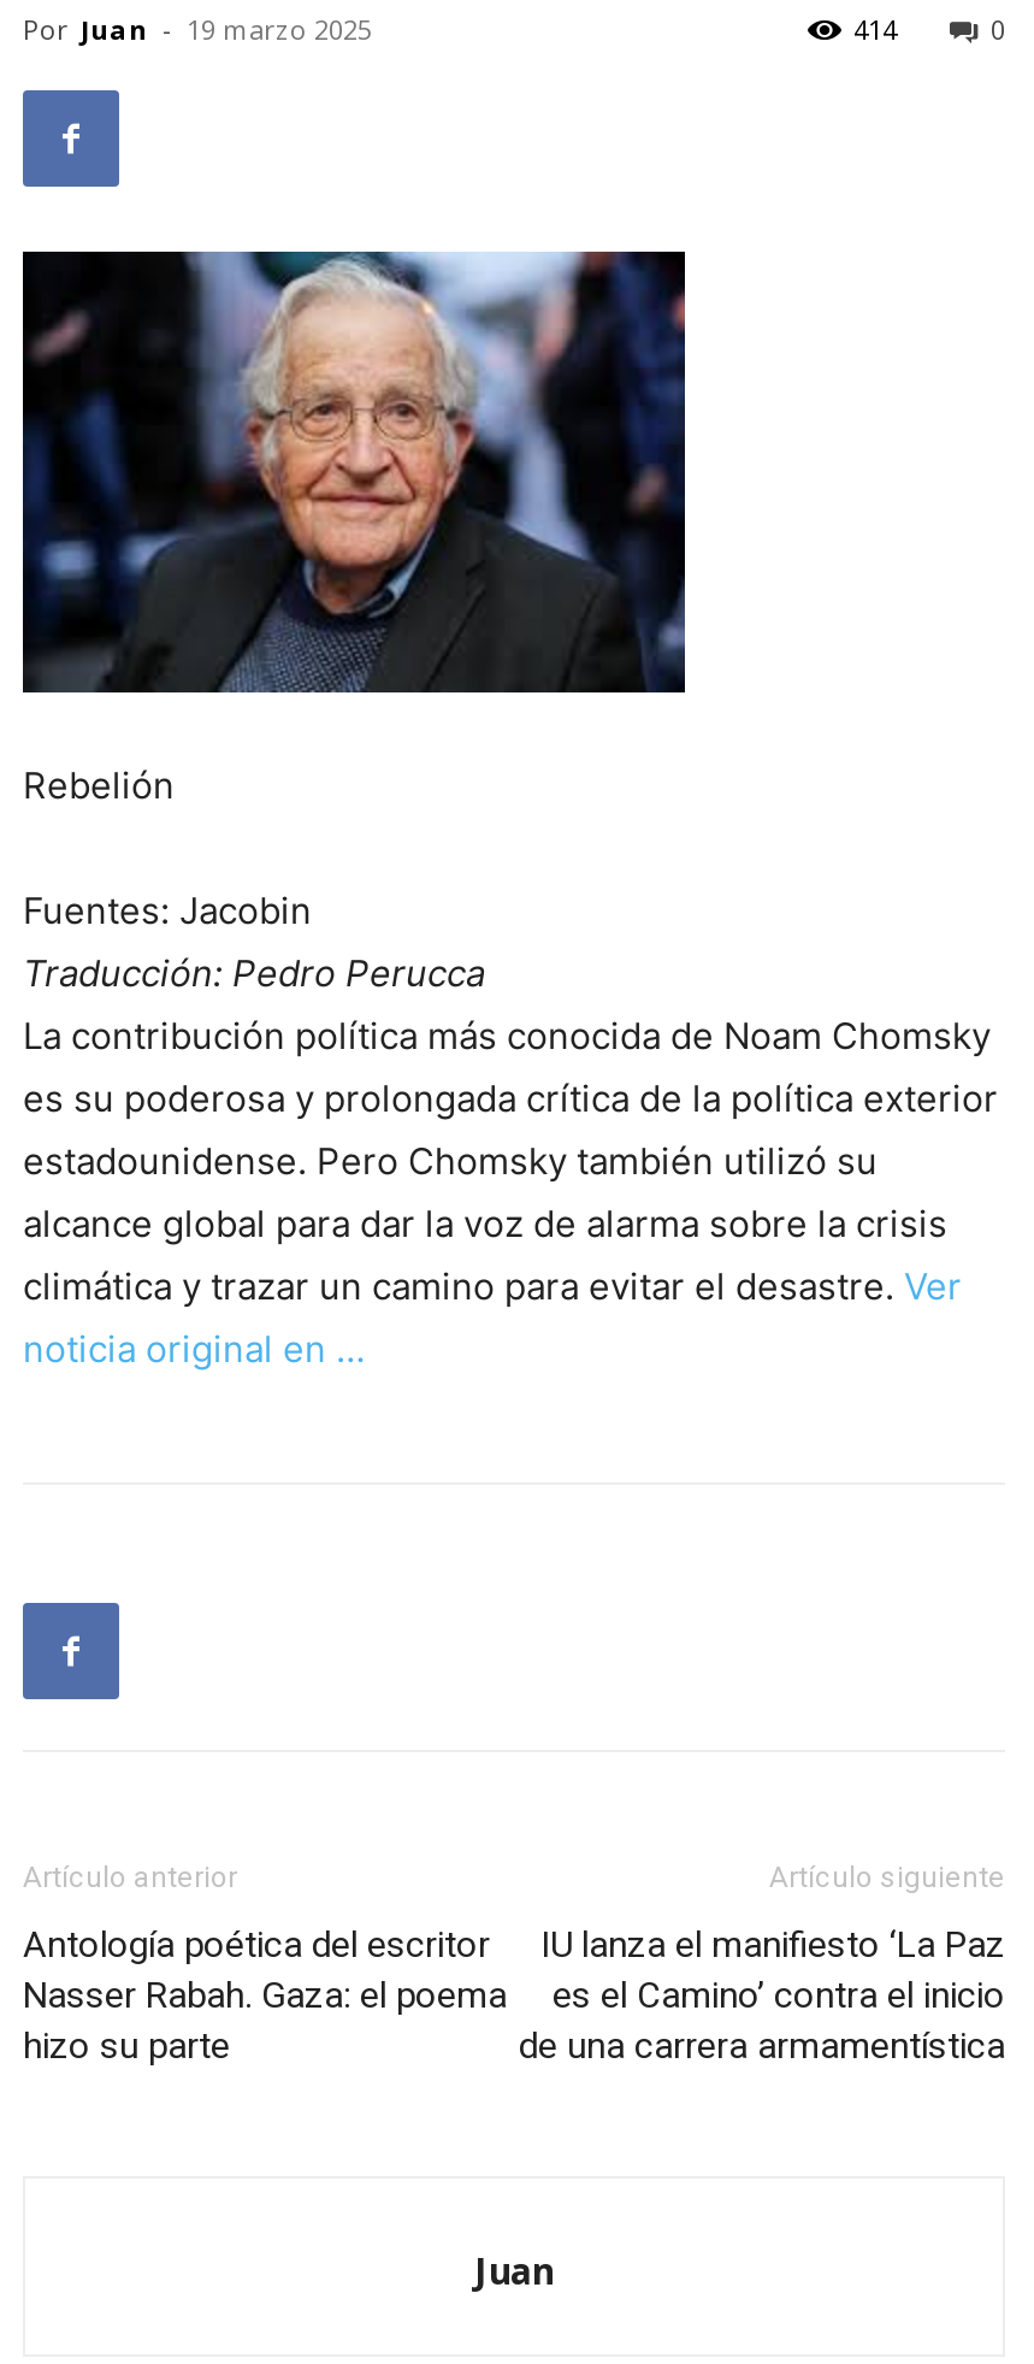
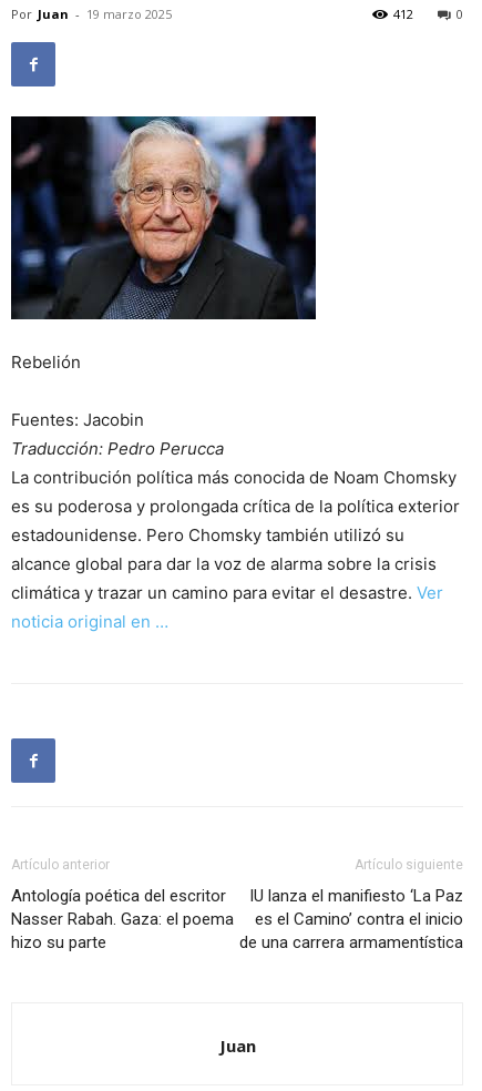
- 414
+ 412
